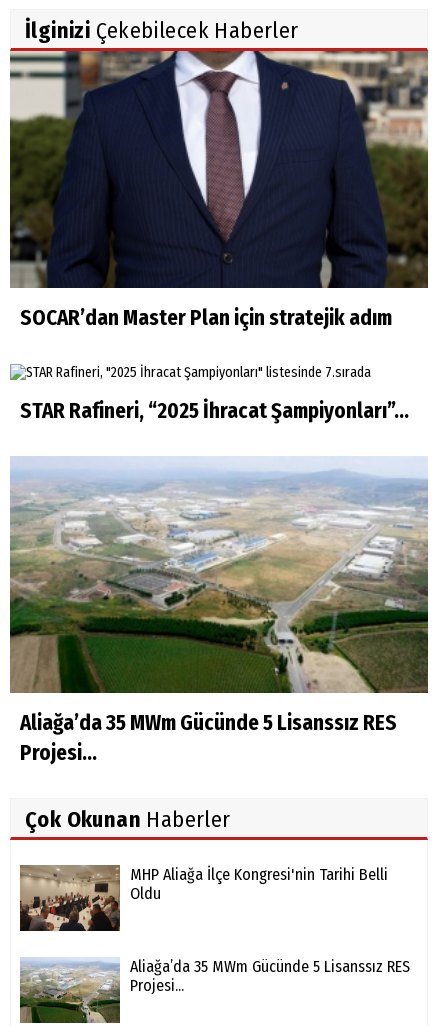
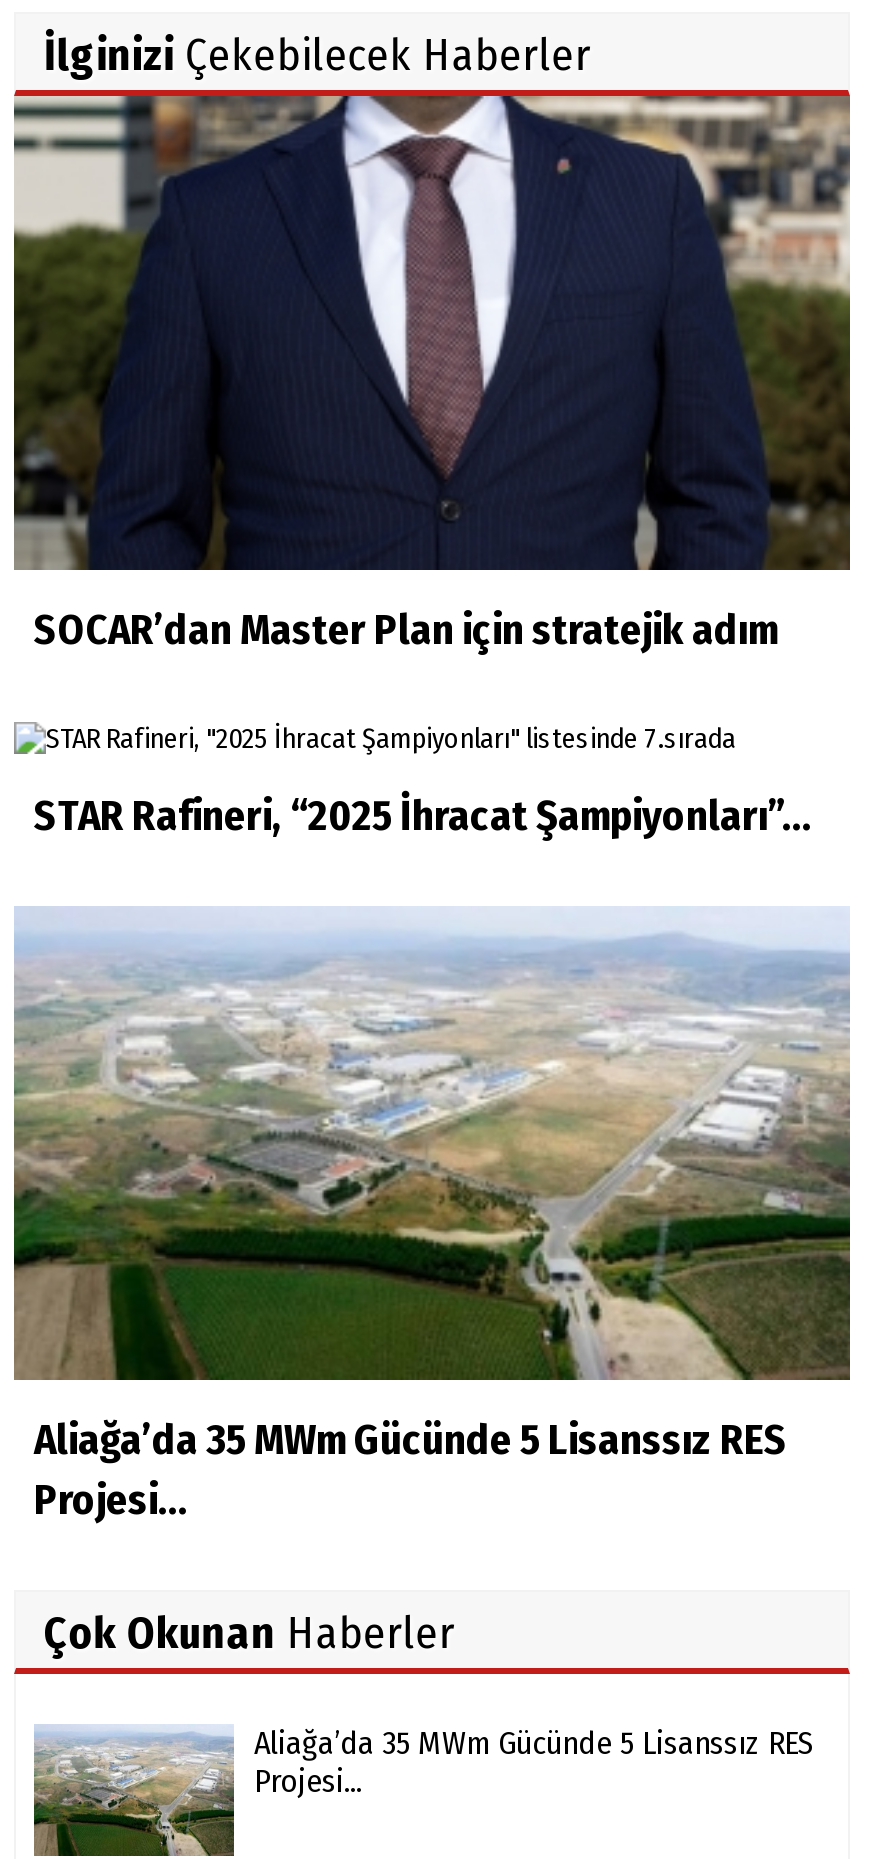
- [image]
- MHP Aliağa İlçe Kongresi'nin Tarihi Belli
- Oldu
